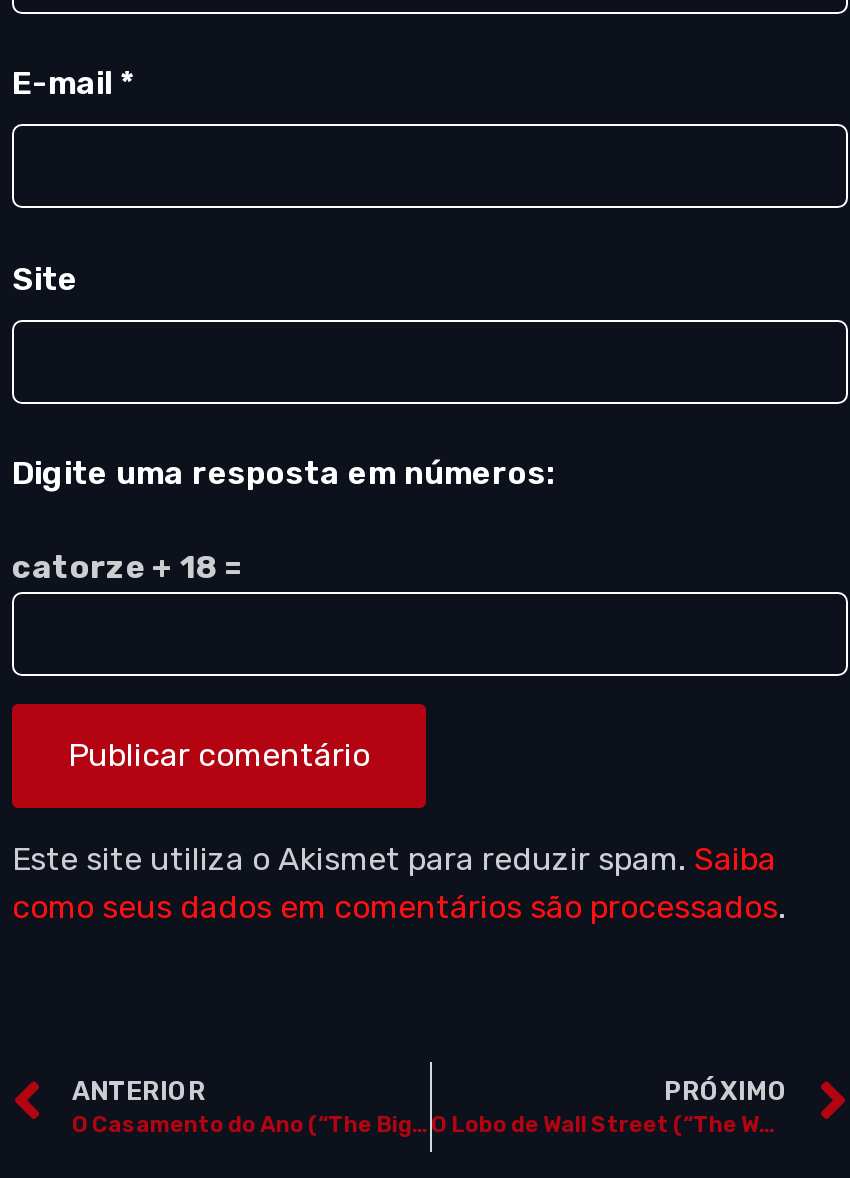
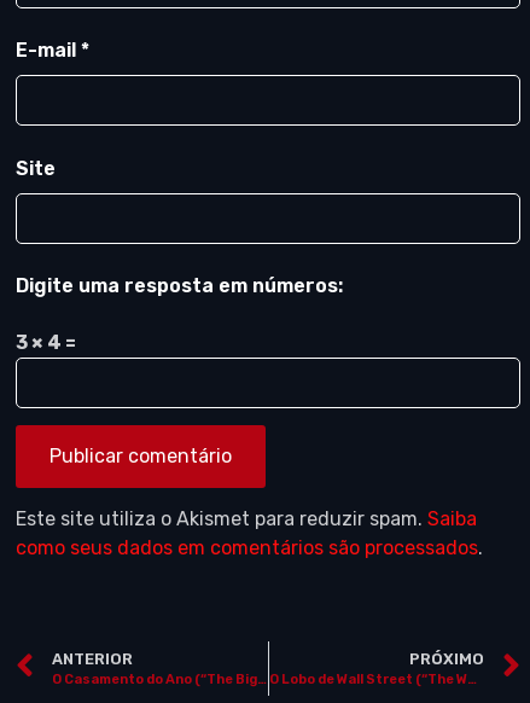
- catorze + 18 =
+ 3 × 4 =
